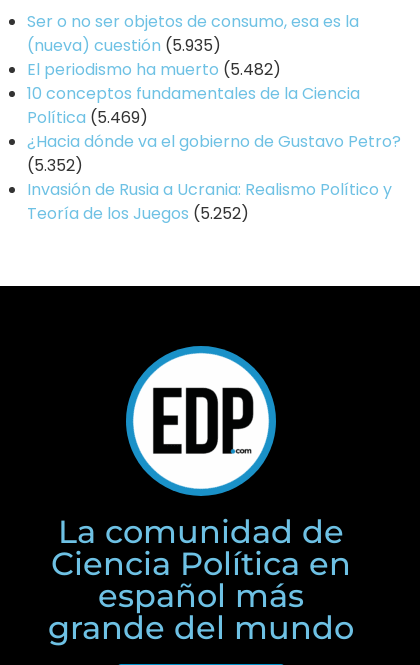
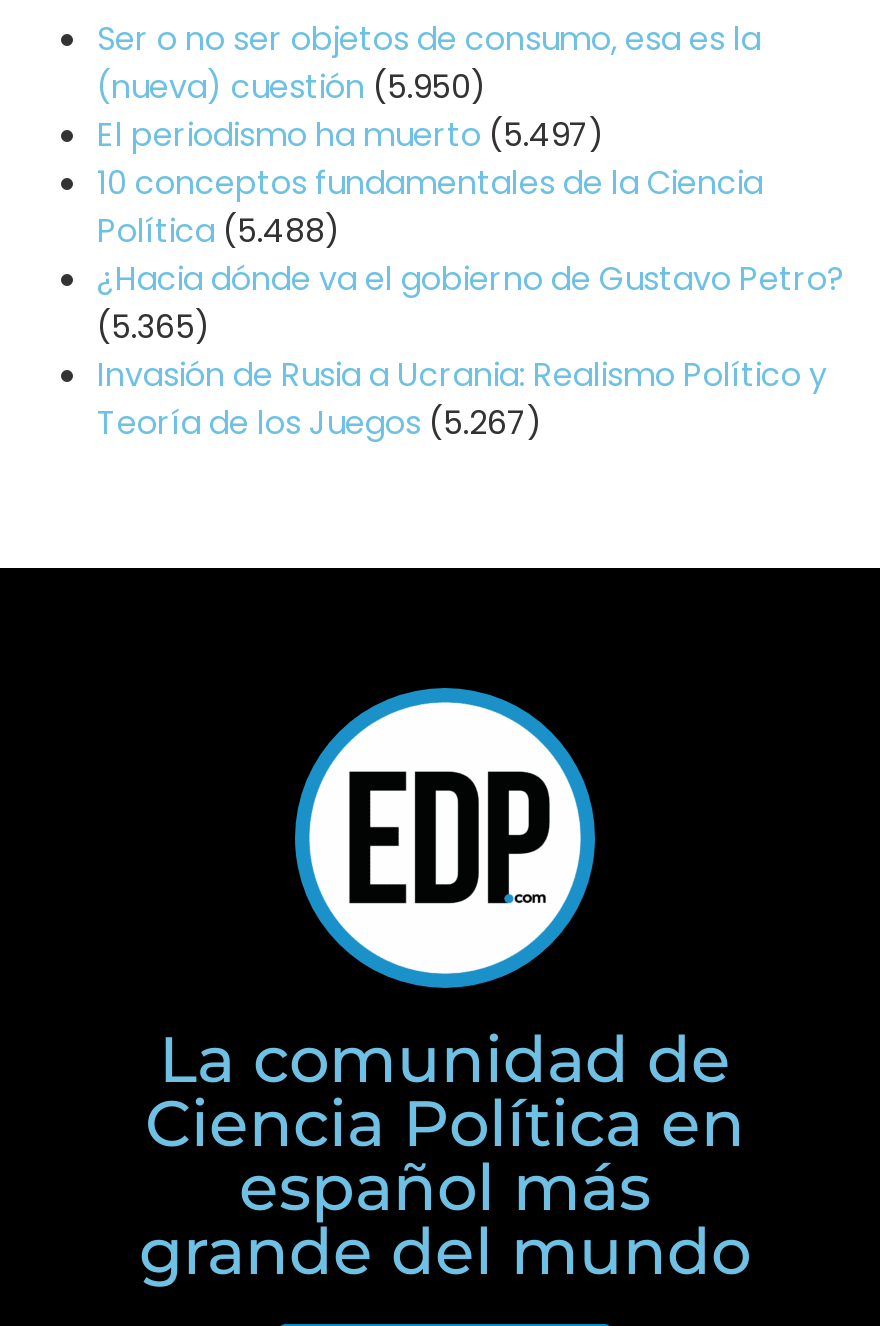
- (nueva) cuestión (5.935)
+ (nueva) cuestión (5.950)

- El periodismo ha muerto (5.482)
+ El periodismo ha muerto (5.497)

- Política (5.469)
+ Política (5.488)

- (5.352)
+ (5.365)

- Teoría de los Juegos (5.252)
+ Teoría de los Juegos (5.267)
